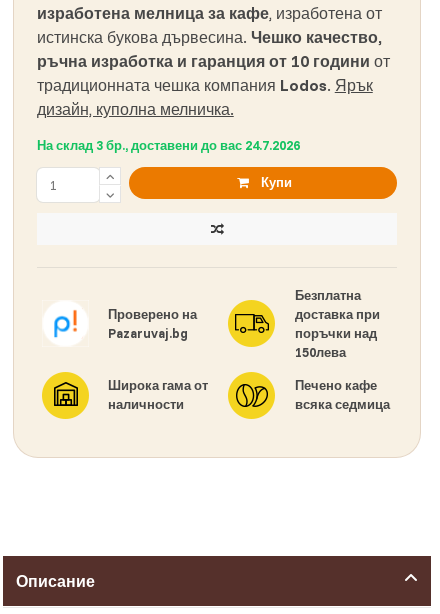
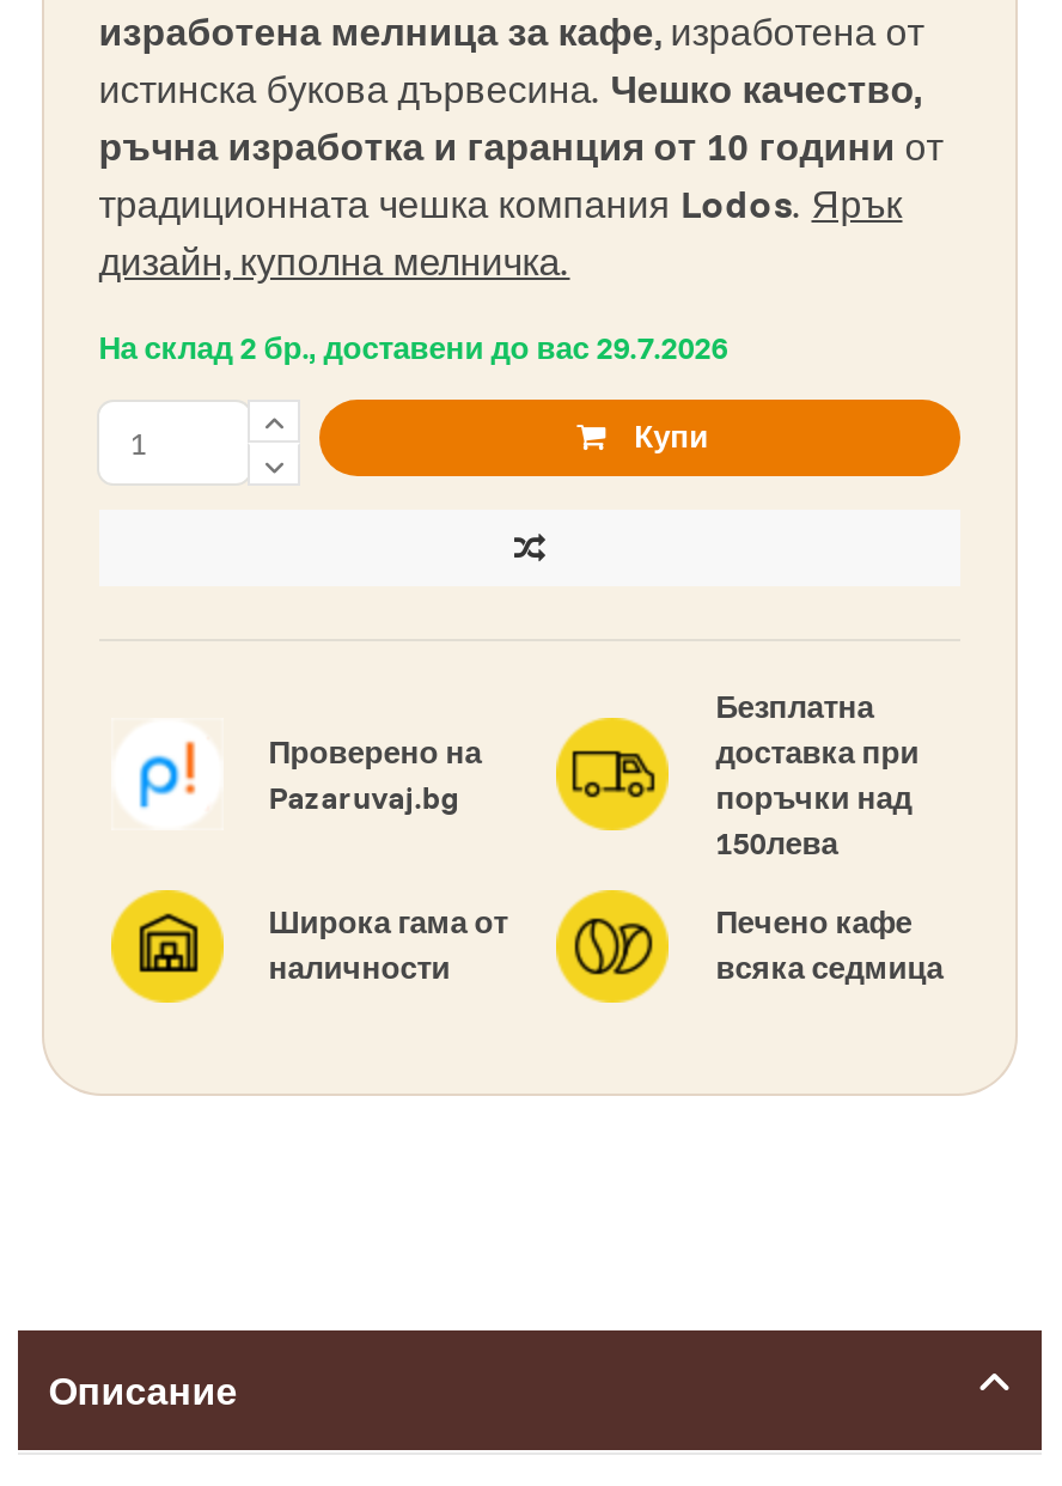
- На склад 3 бр., доставени до вас 24.7.2026
+ На склад 2 бр., доставени до вас 29.7.2026
